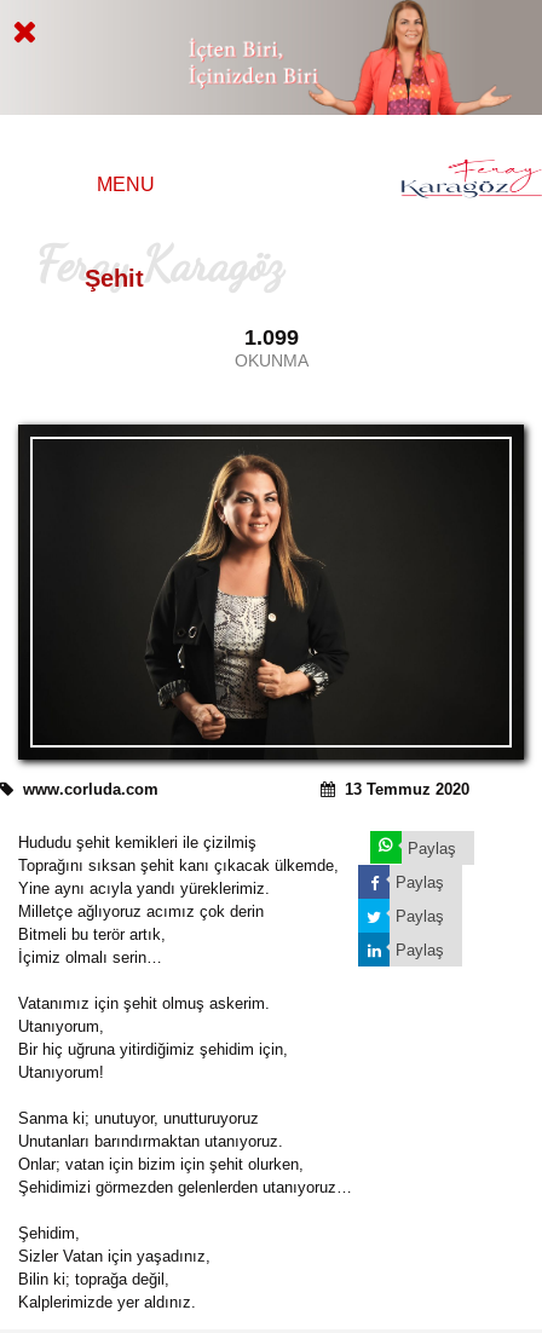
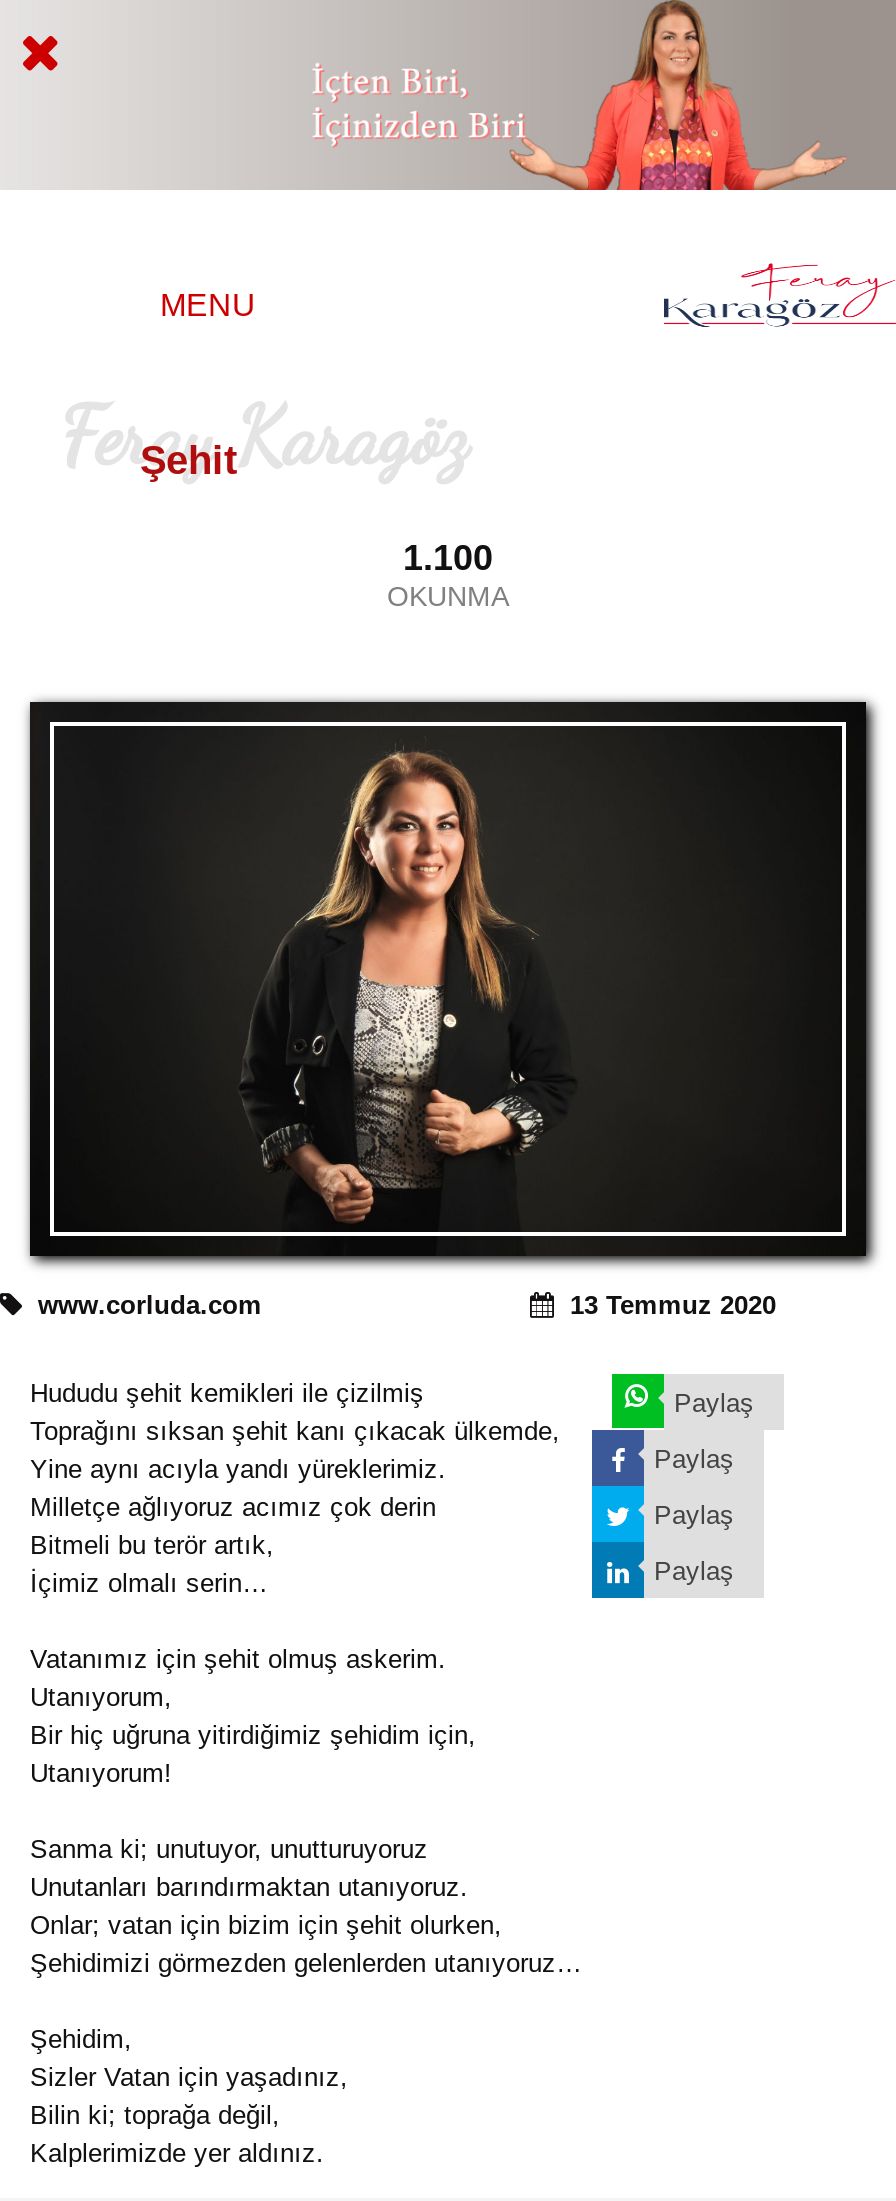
- 1.099
+ 1.100
